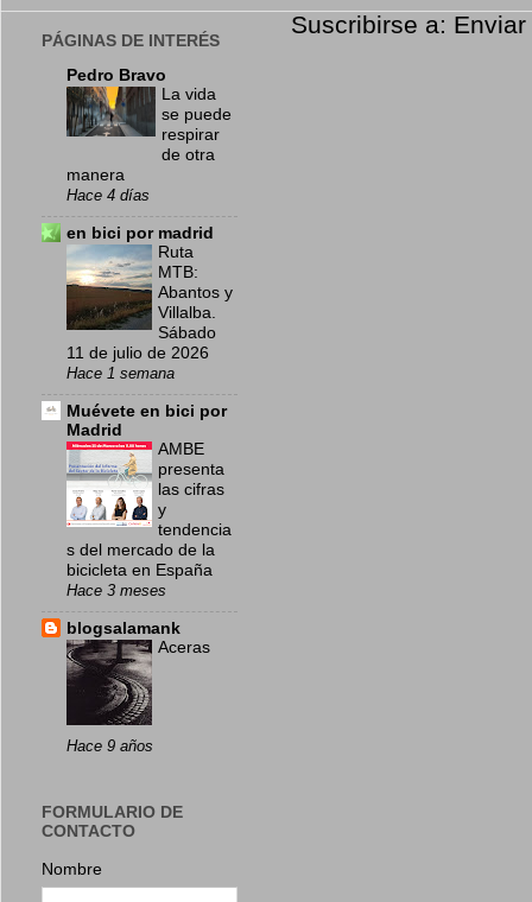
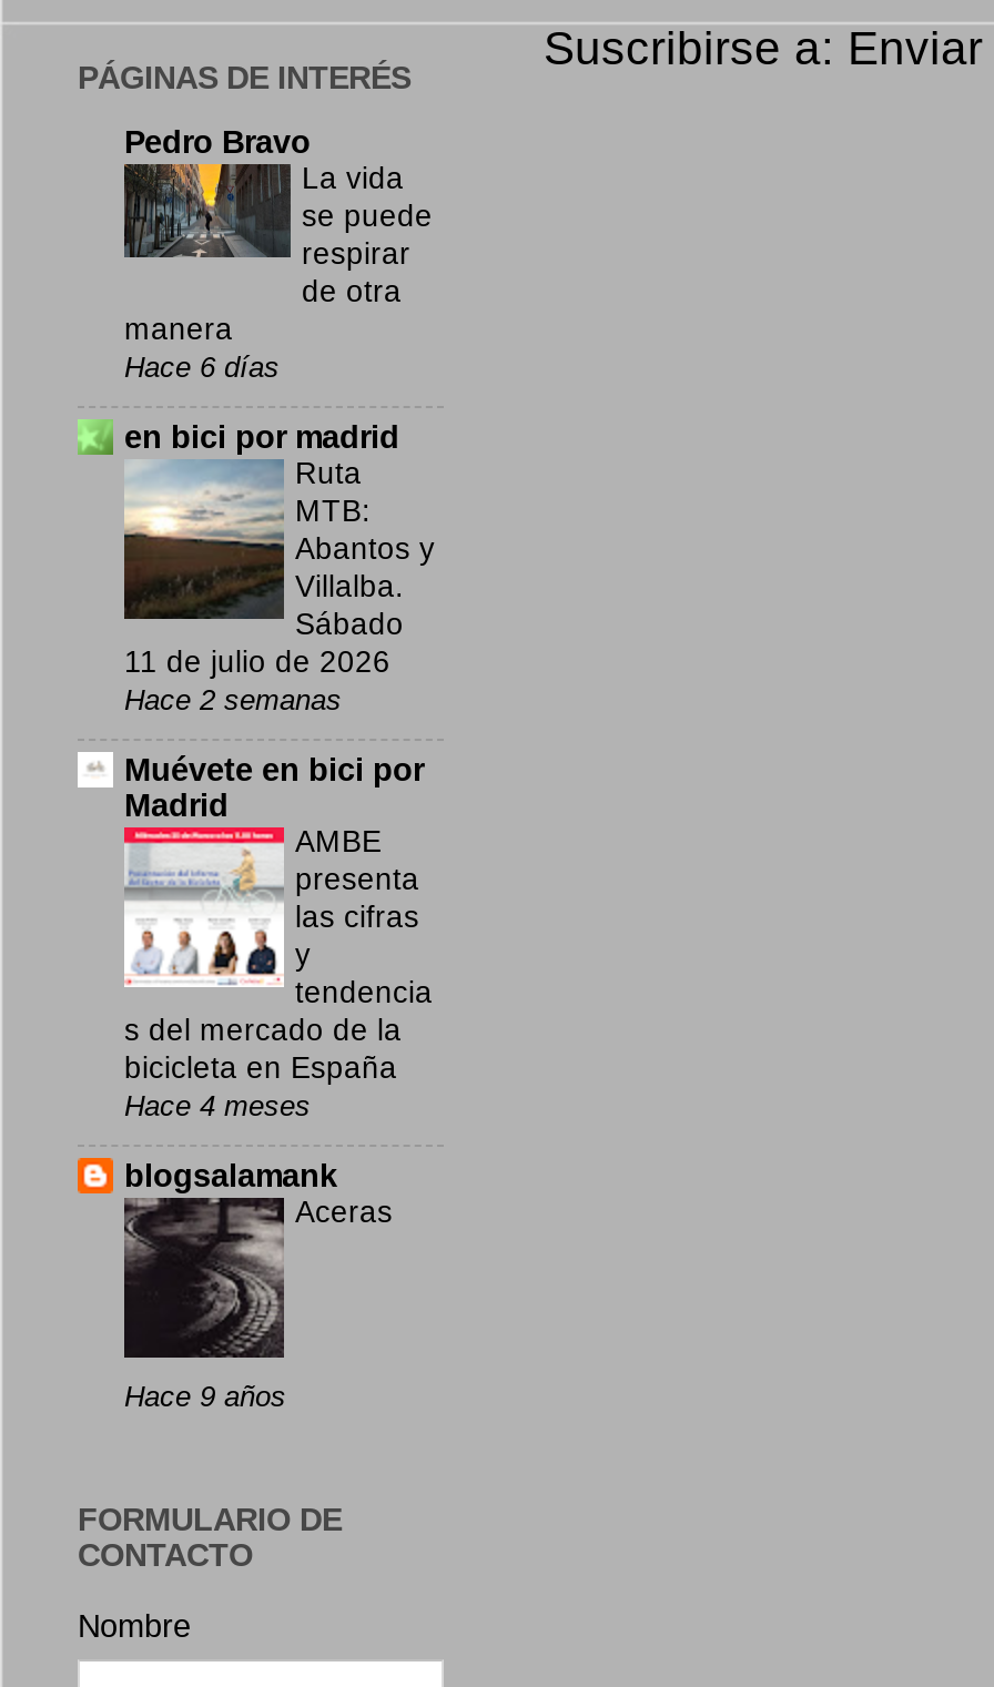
- Hace 4 días
+ Hace 6 días

- Hace 1 semana
+ Hace 2 semanas

- Hace 3 meses
+ Hace 4 meses
